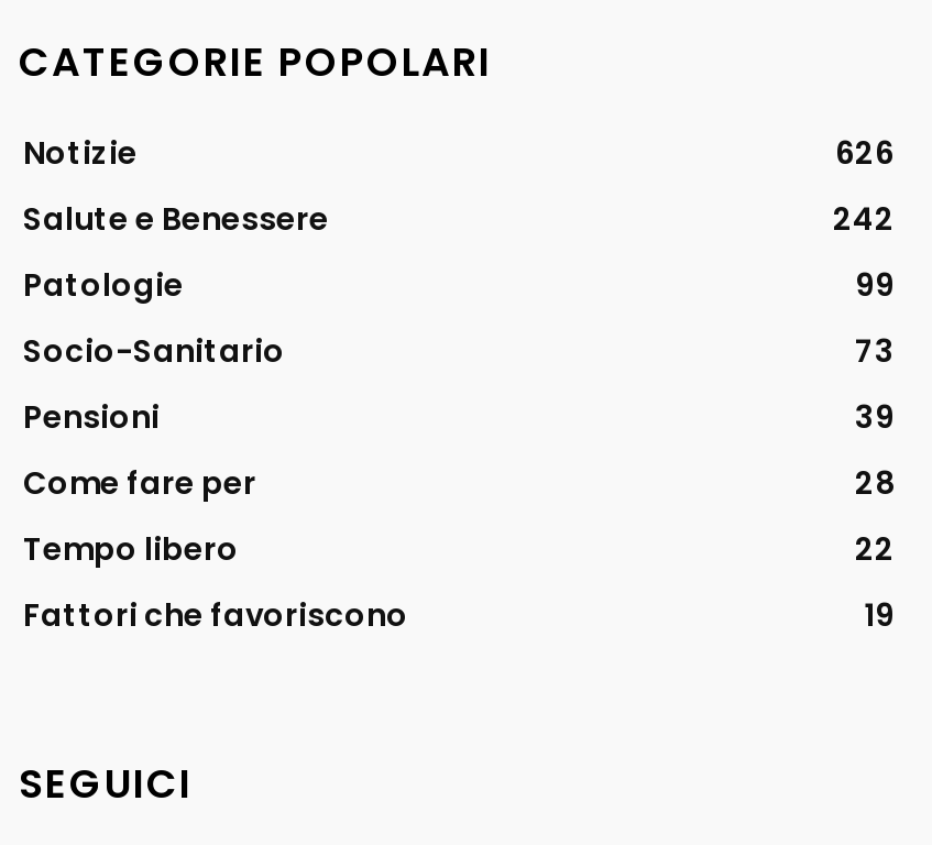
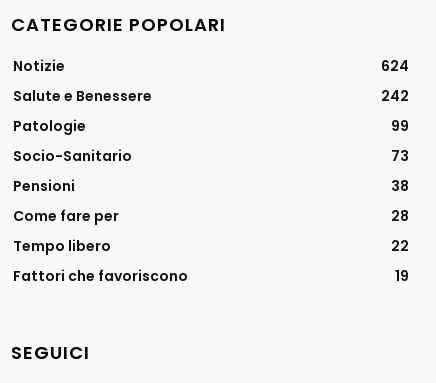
- 626
+ 624

- 39
+ 38
